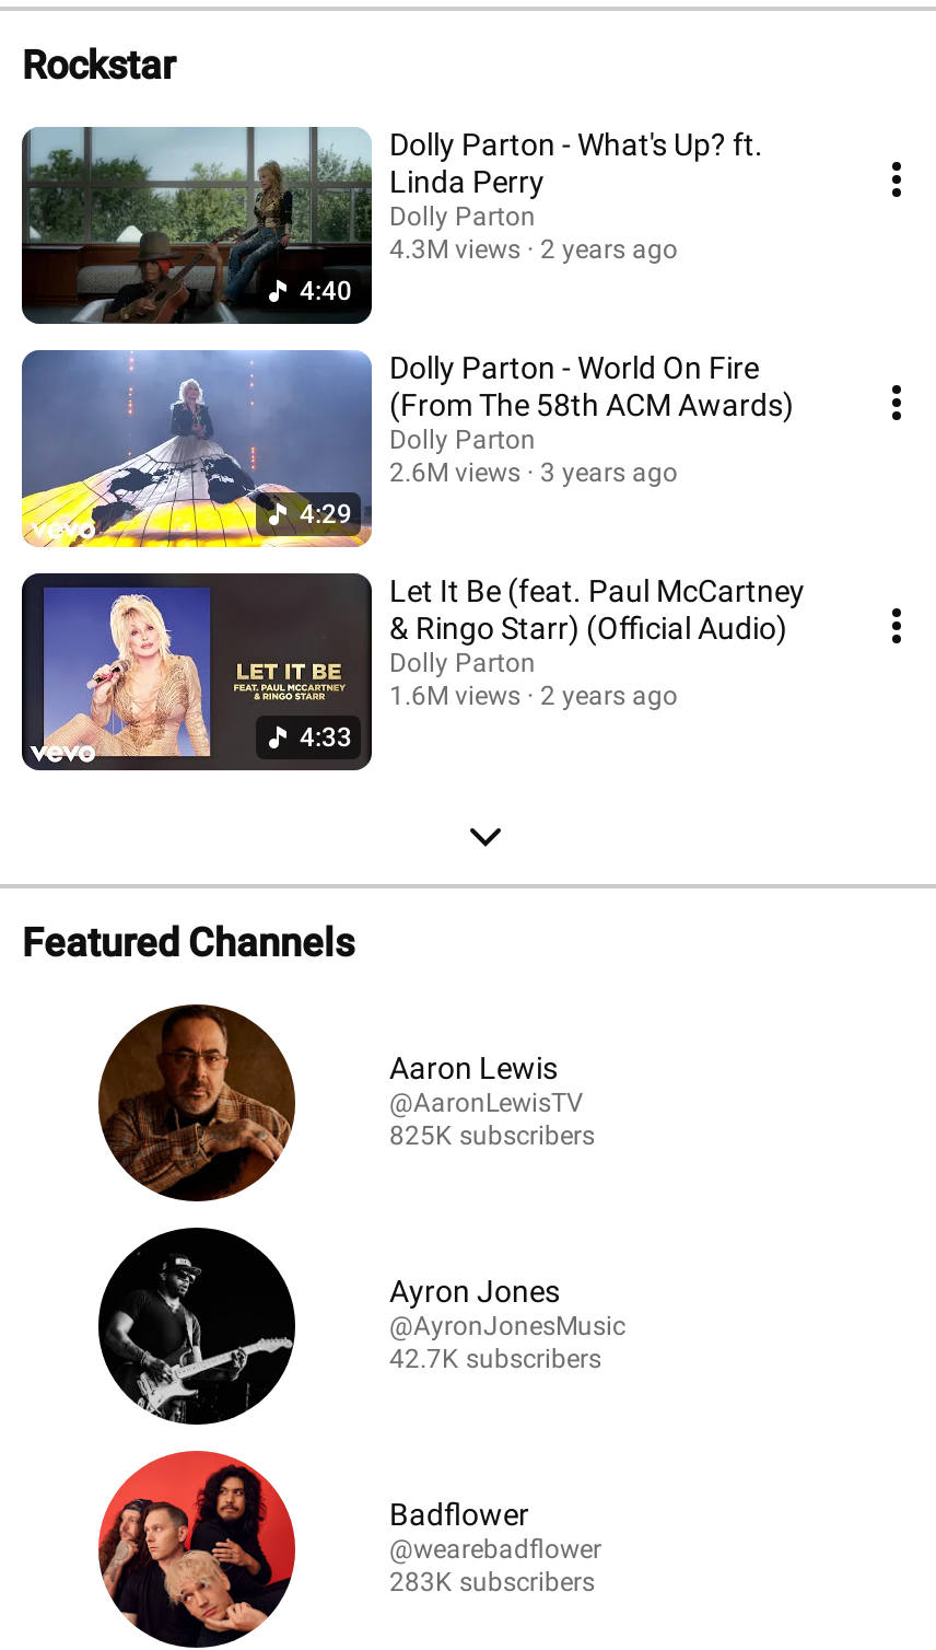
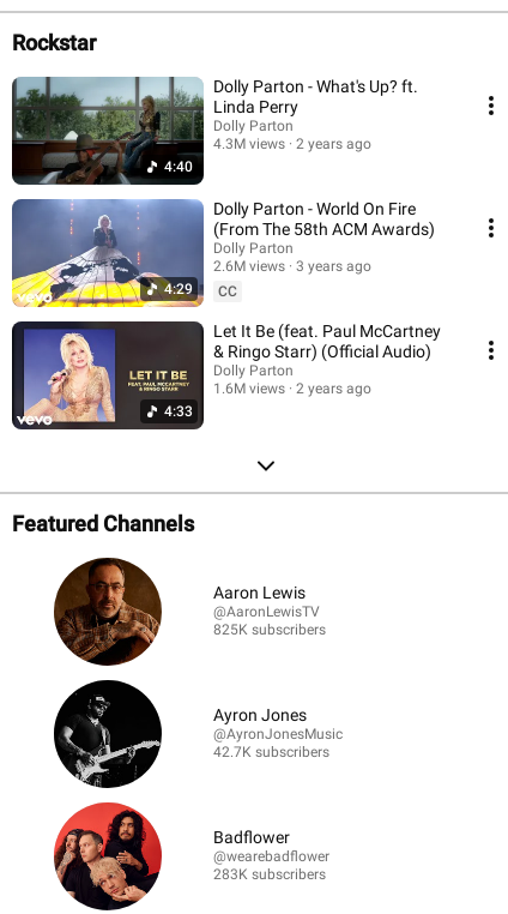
+ CC
